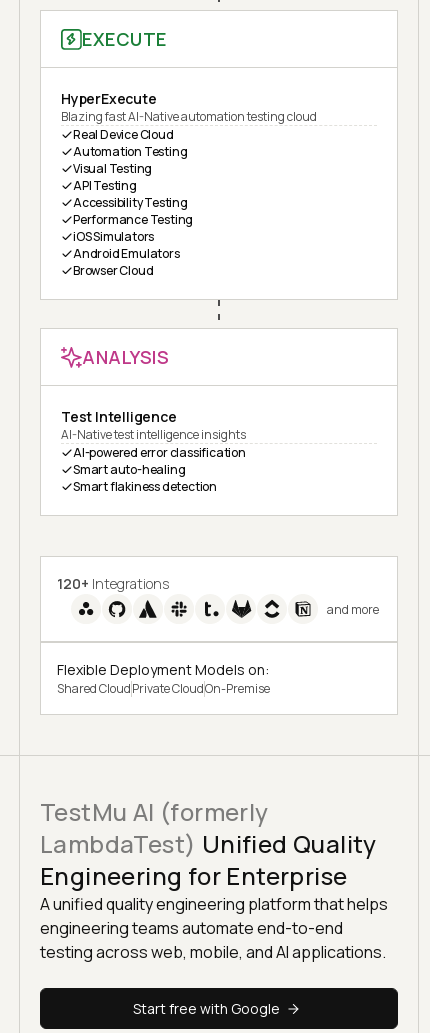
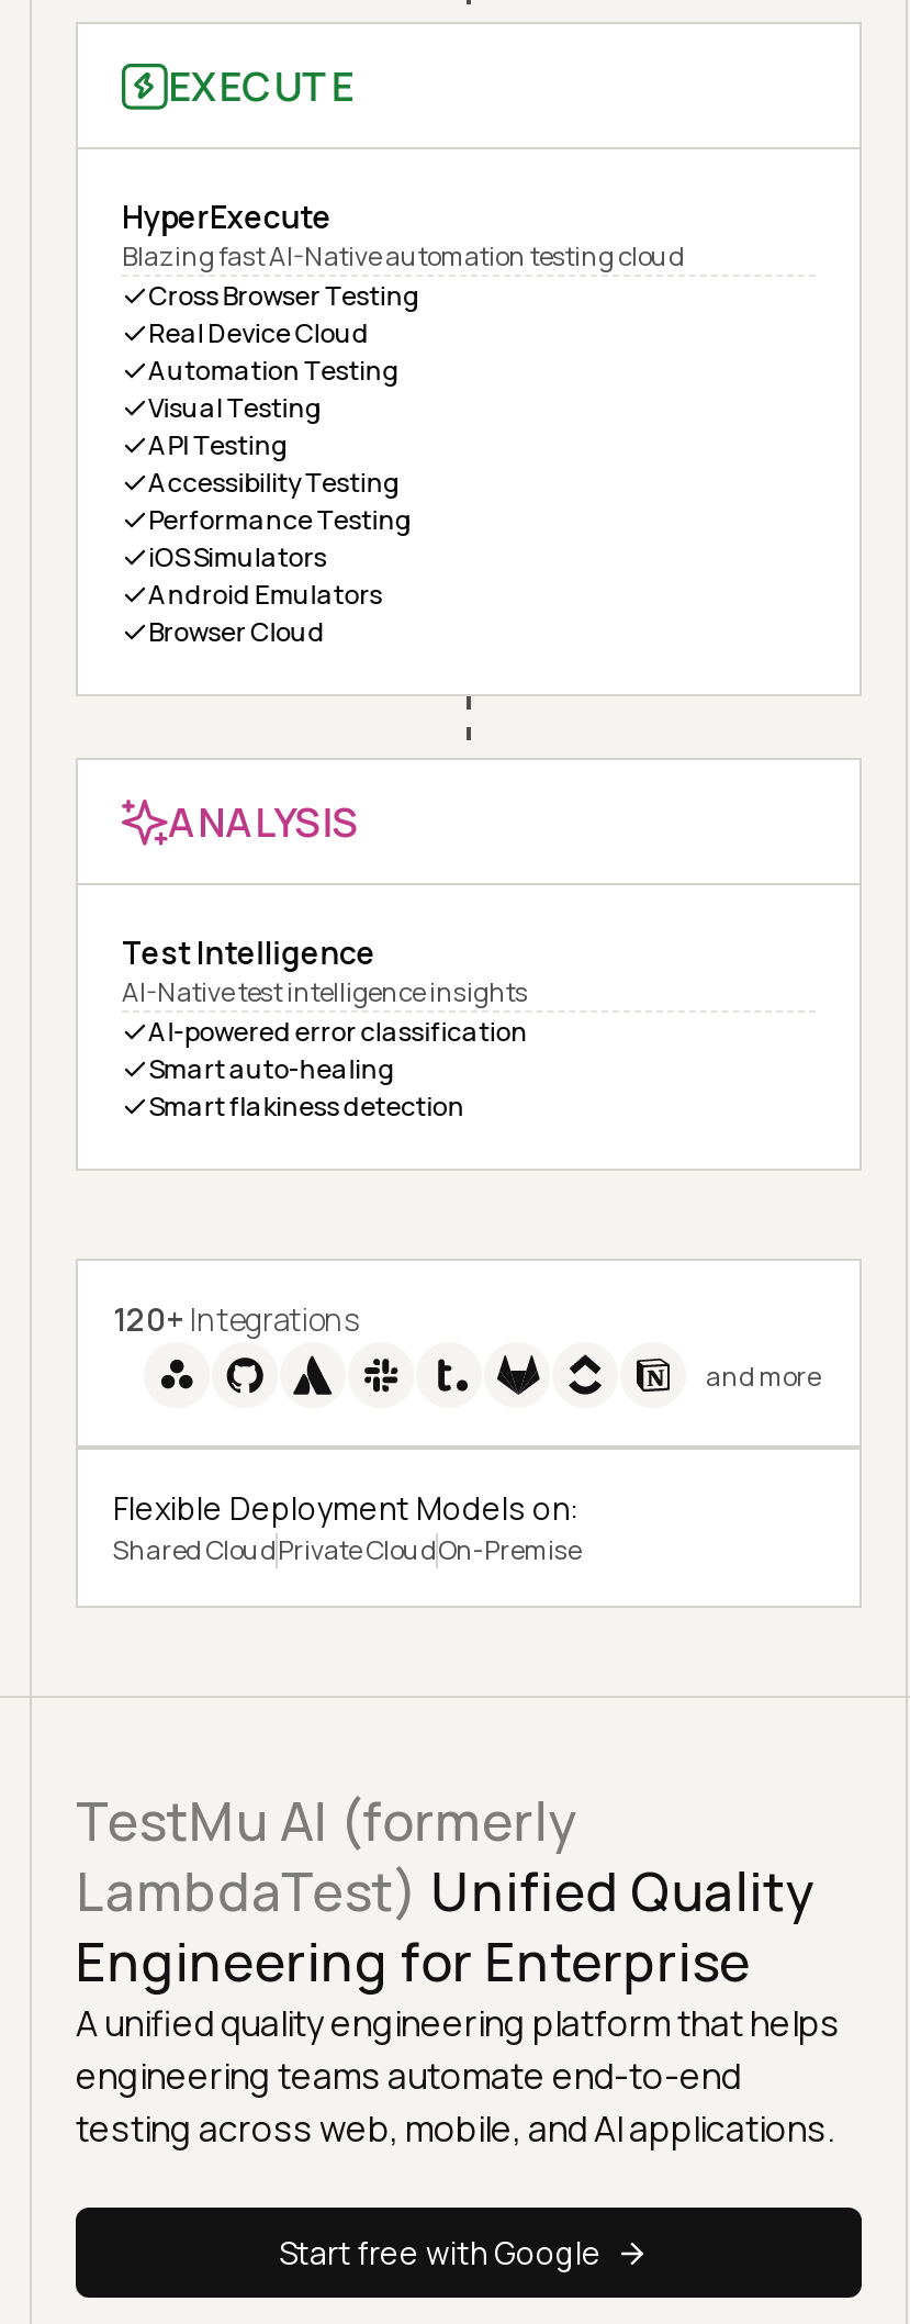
+ Cross Browser Testing
